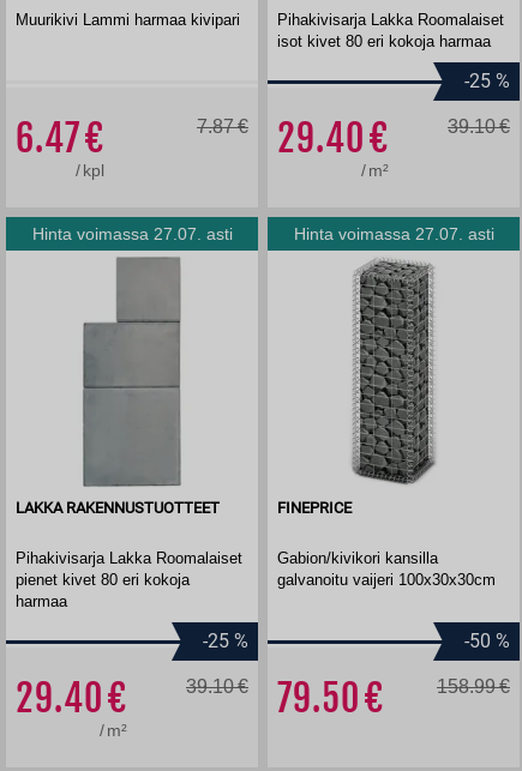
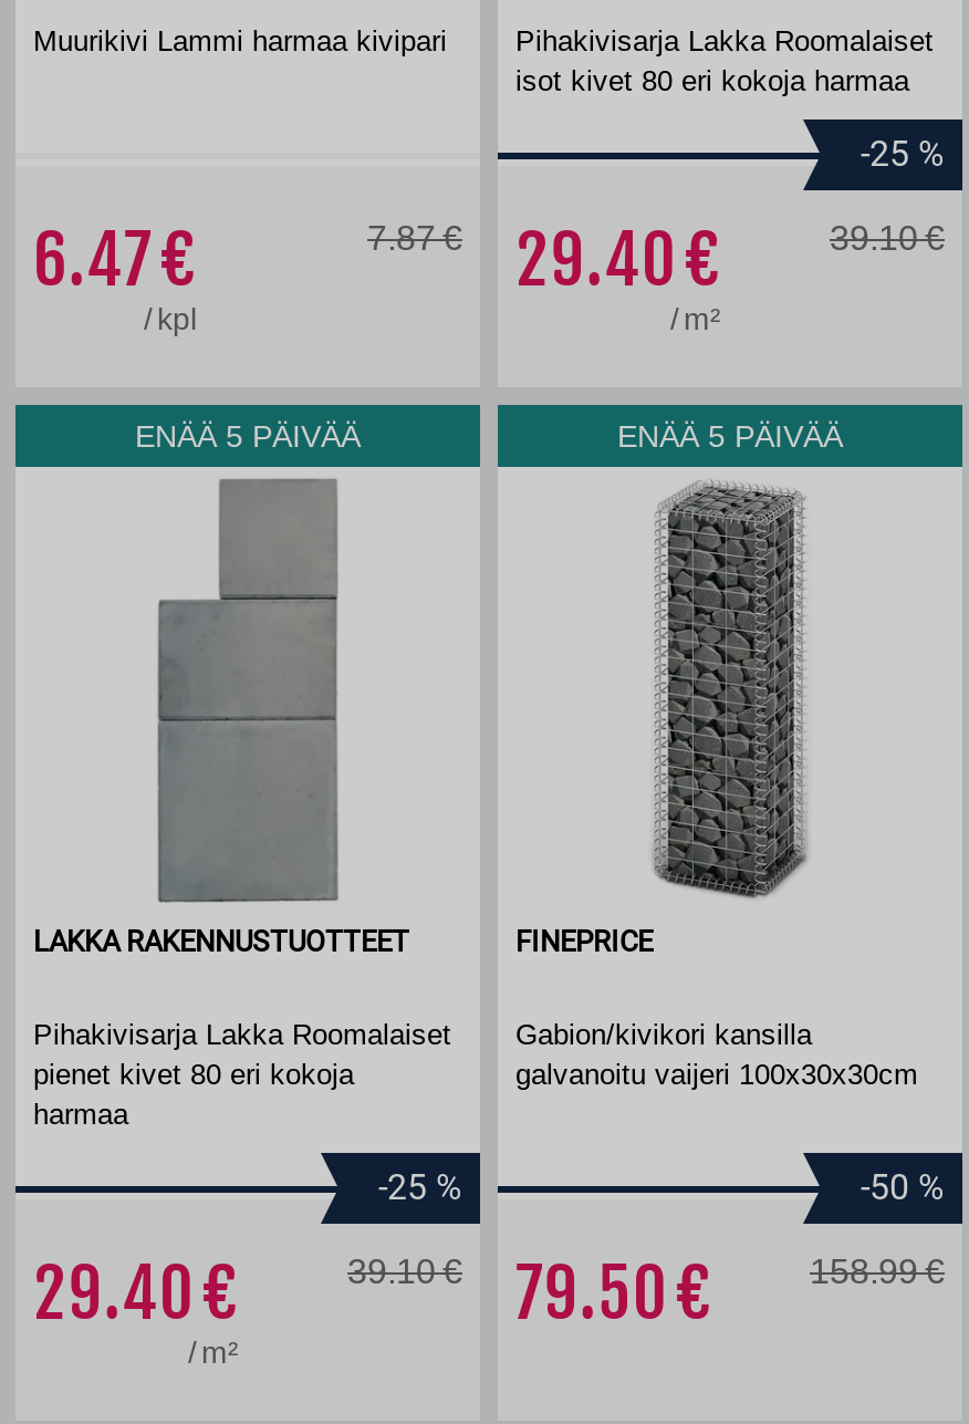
- Hinta voimassa 27.07. asti
+ ENÄÄ 5 PÄIVÄÄ

- Hinta voimassa 27.07. asti
+ ENÄÄ 5 PÄIVÄÄ
